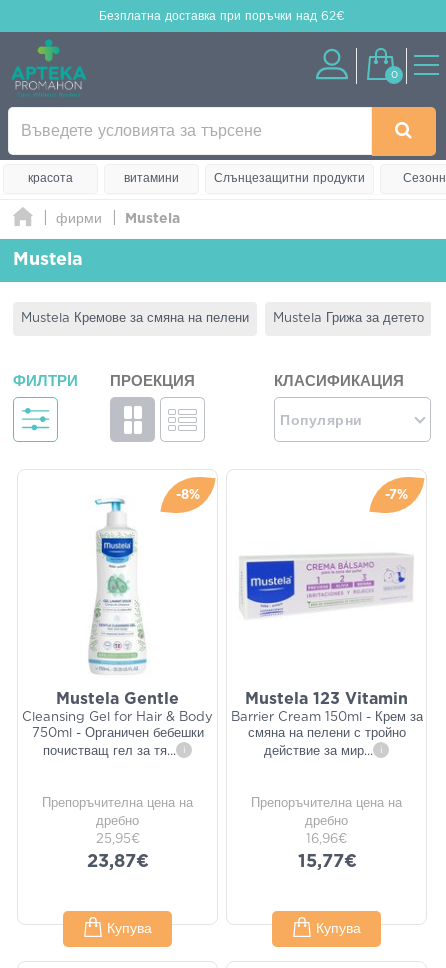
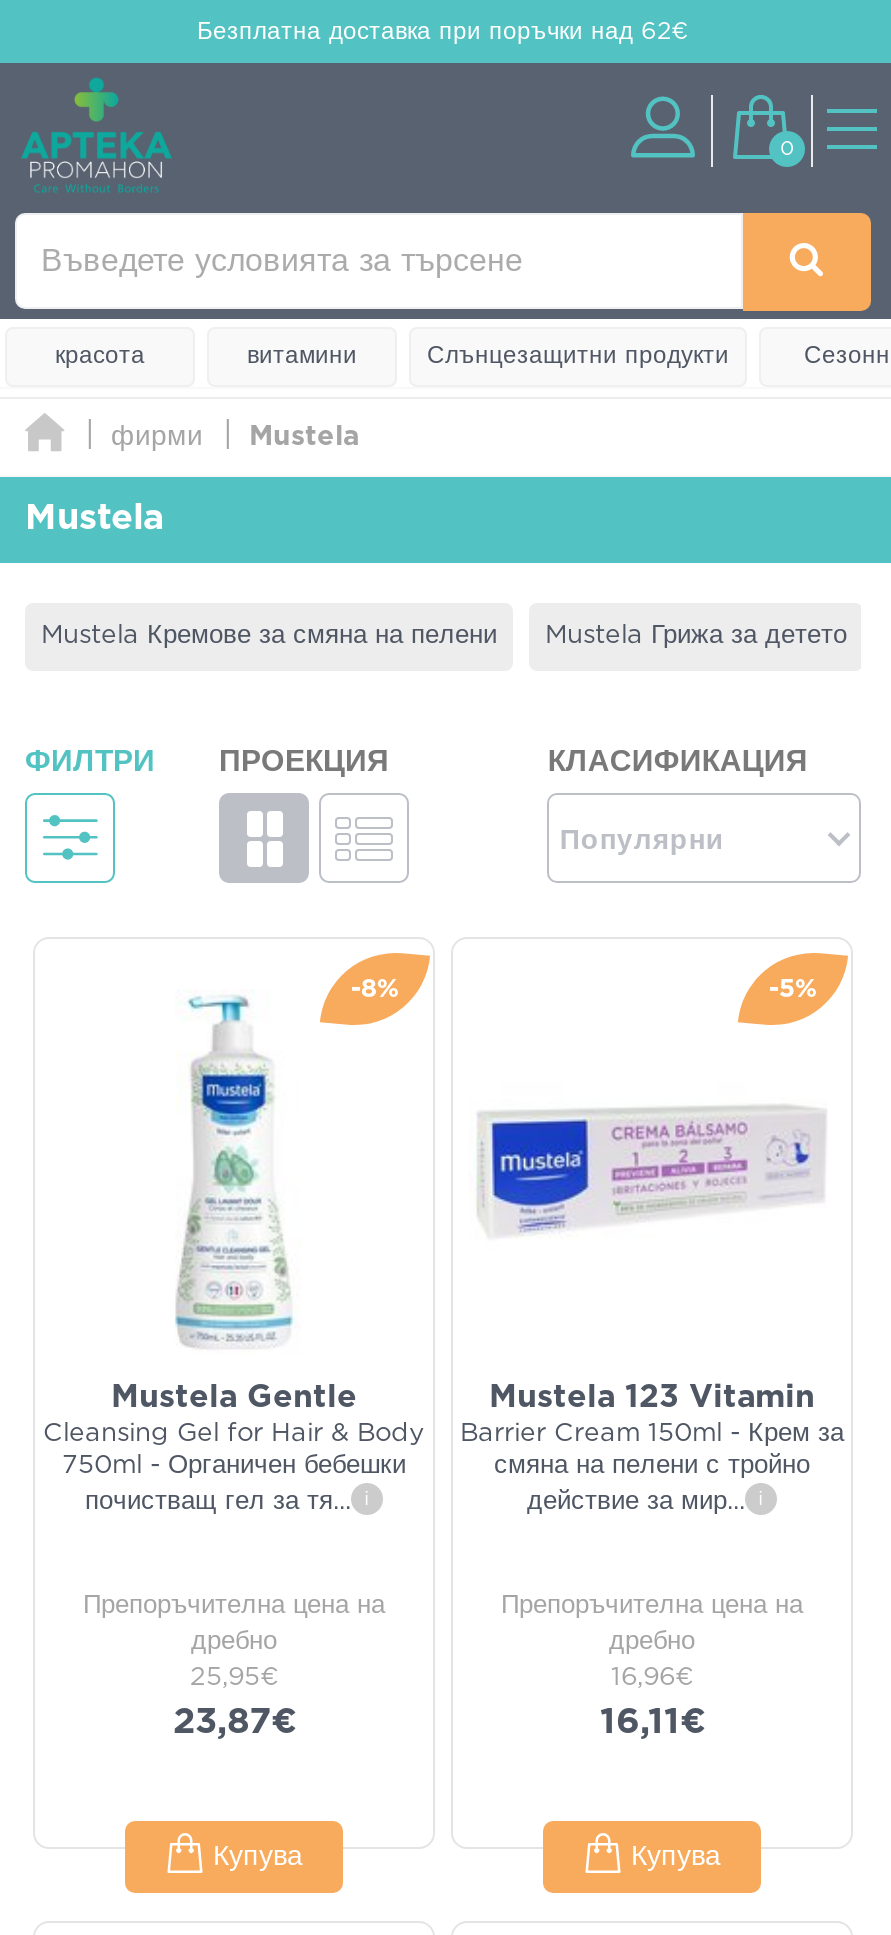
- -7%
+ -5%

- 15,77€
+ 16,11€
